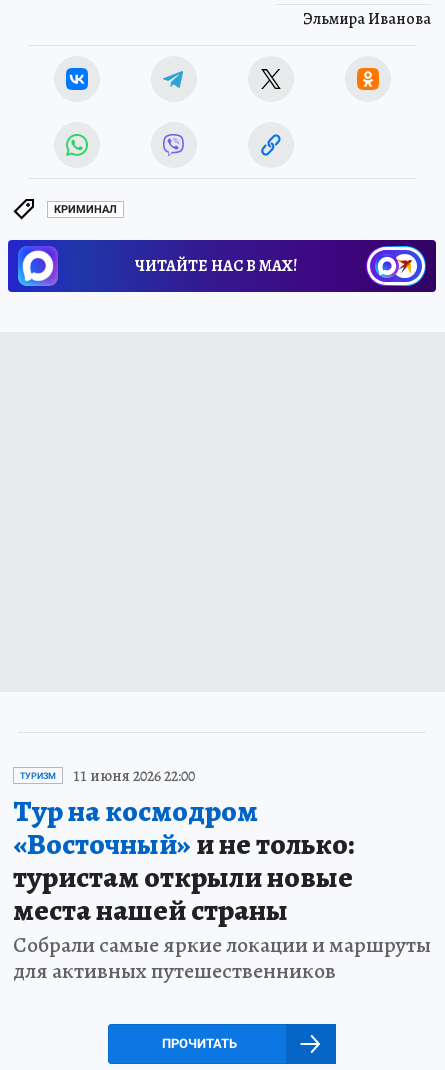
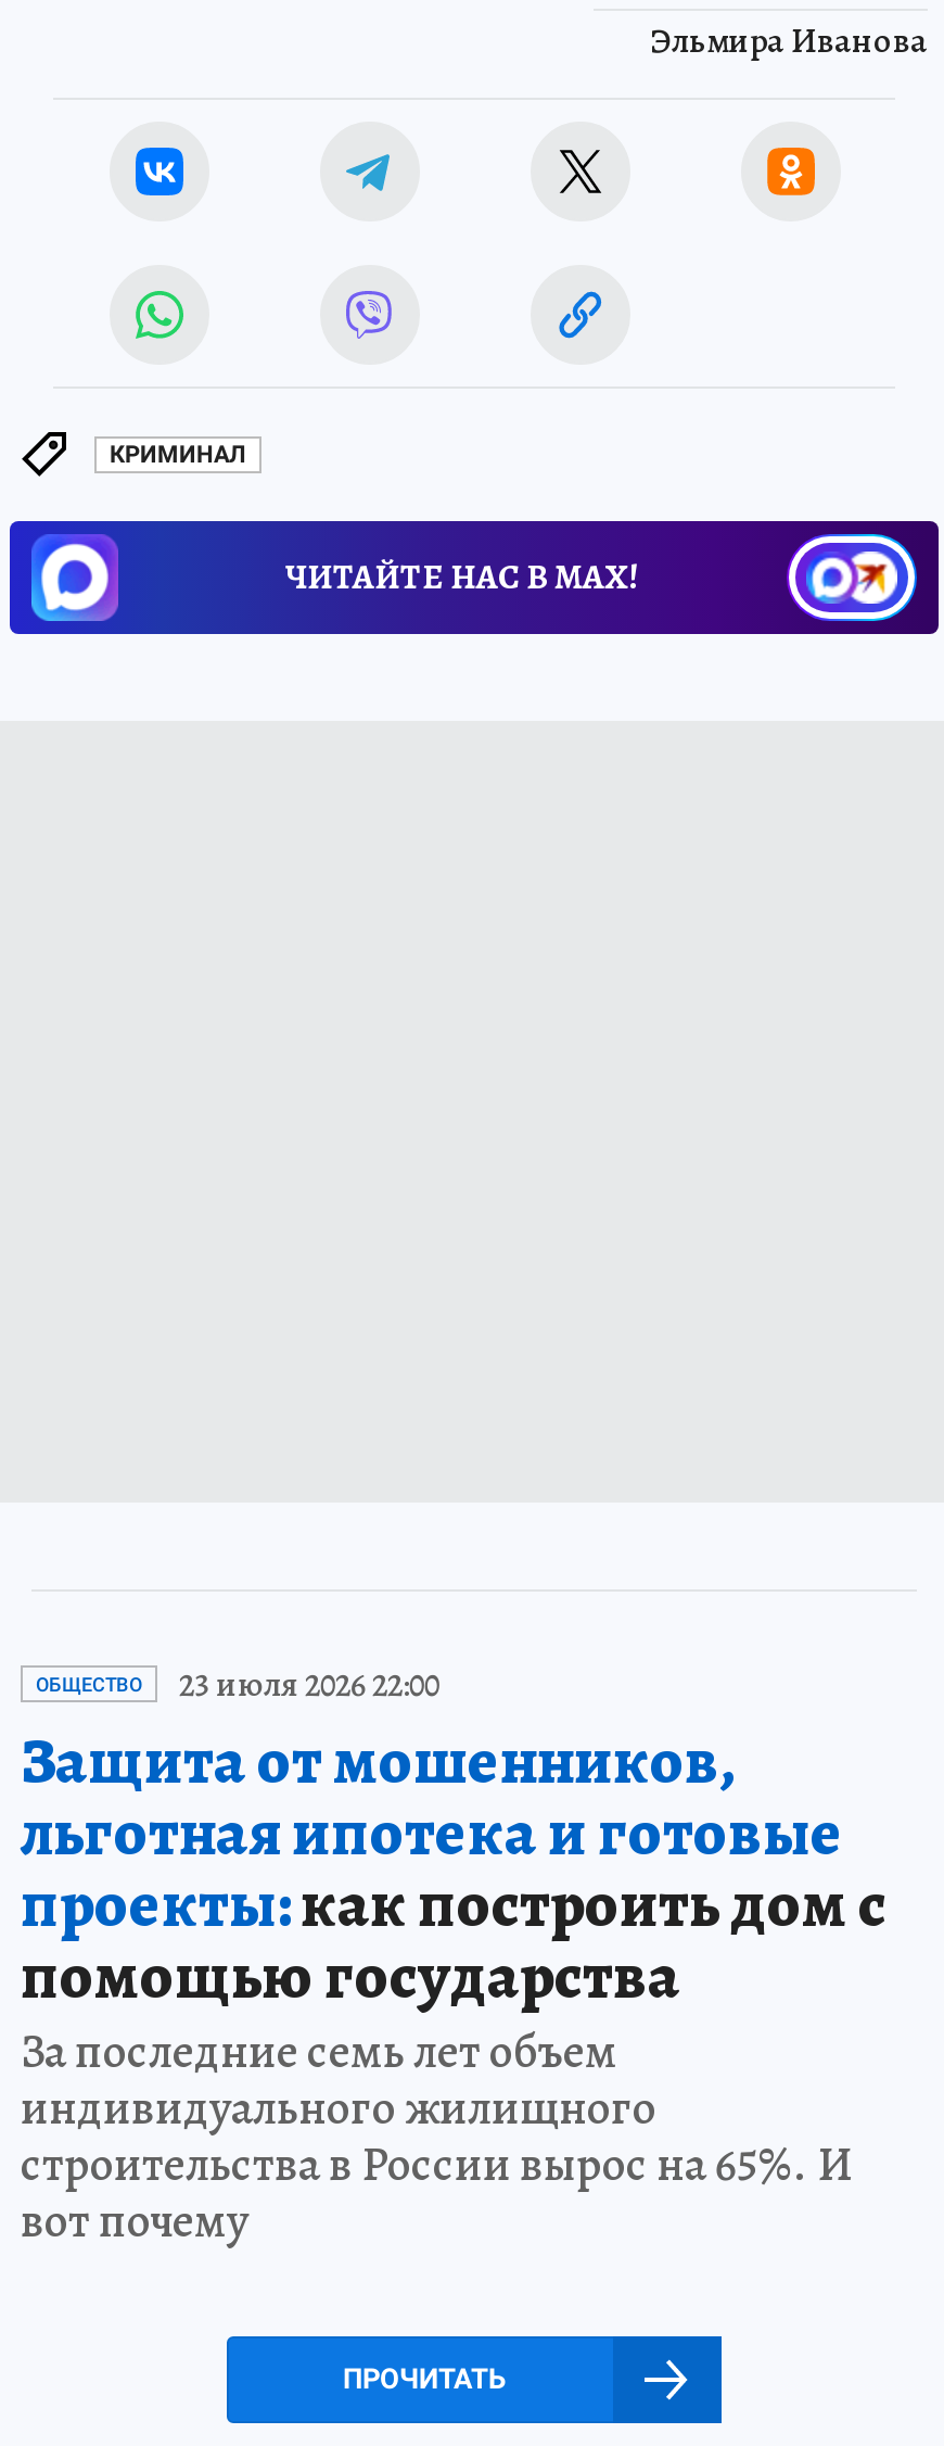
- ТУРИЗМ
- 11 июня 2026 22:00
- Тур на космодром
- «Восточный»и не только:
- туристам открыли новые
- места нашей страны
- Собрали самые яркие локации и маршруты
- для активных путешественников
+ ОБЩЕСТВО
+ 23 июля 2026 22:00
+ Защита от мошенников,
+ льготная ипотека и готовые
+ проекты:как построить дом с
+ помощью государства
+ За последние семь лет объем
+ индивидуального жилищного
+ строительства в России вырос на 65%. И
+ вот почему
